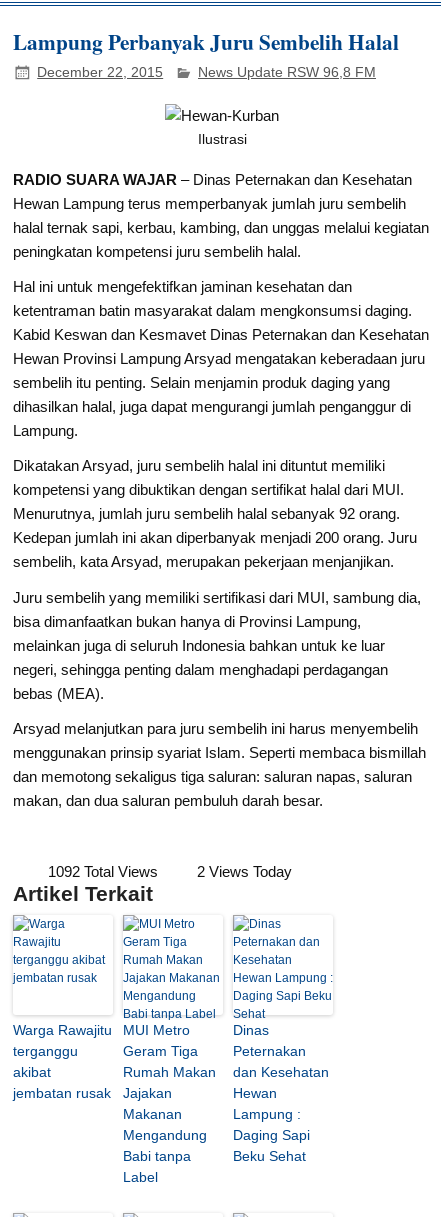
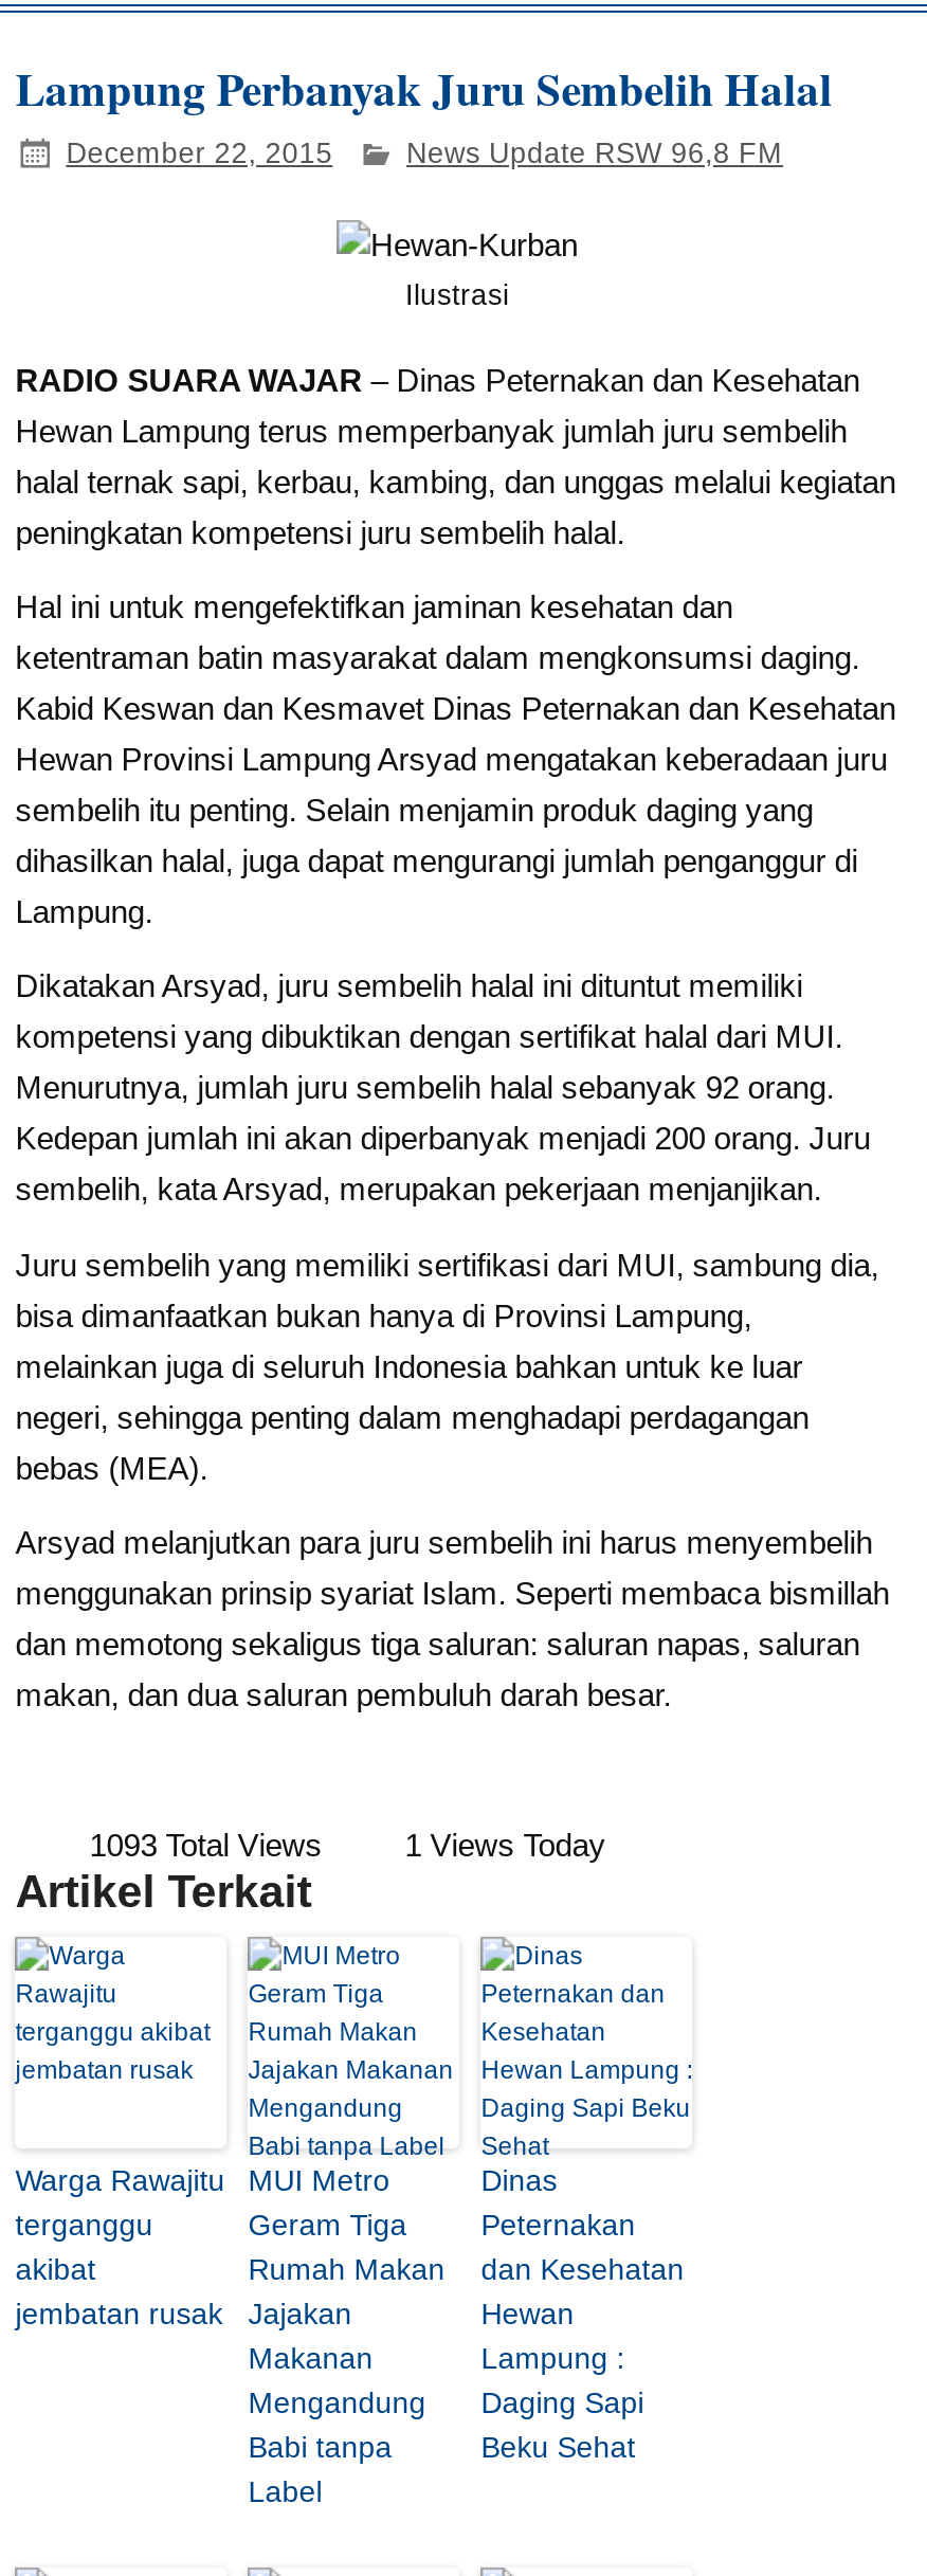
- 1092 Total Views
+ 1093 Total Views

- 2 Views Today
+ 1 Views Today
